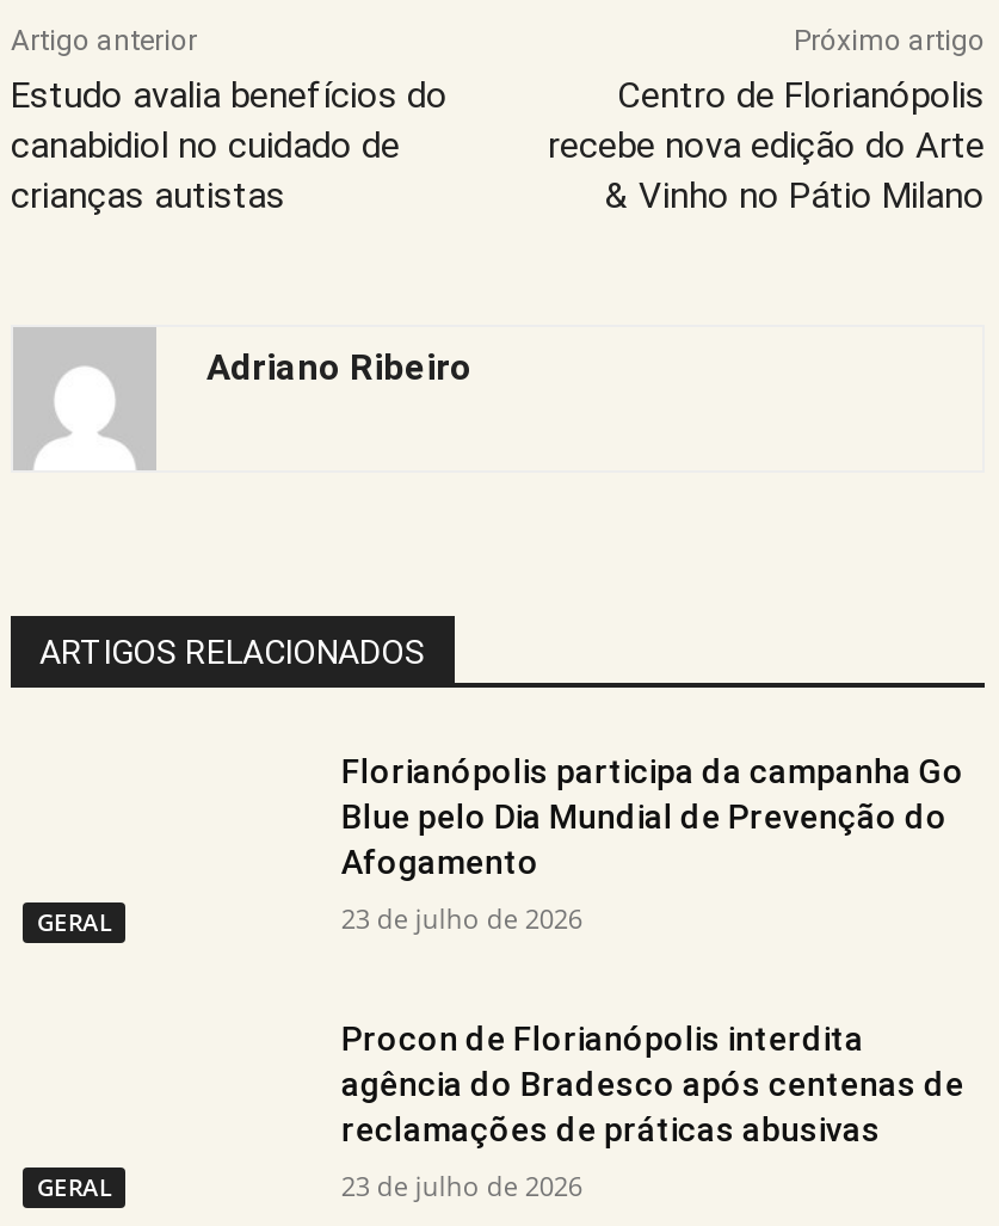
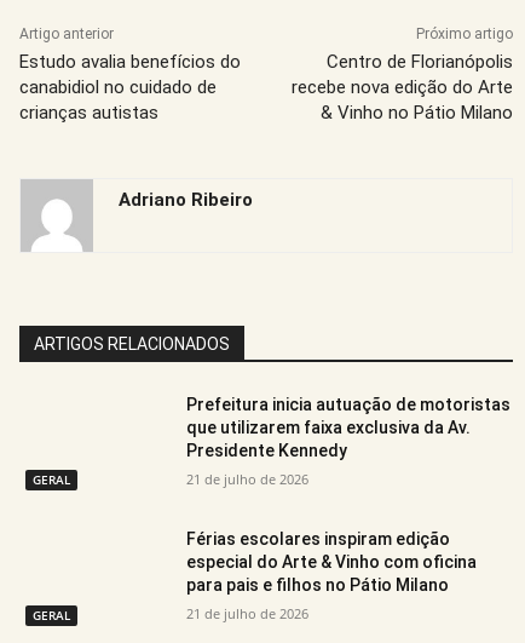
- Florianópolis participa da campanha Go
- Blue pelo Dia Mundial de Prevenção do
- Afogamento
+ Prefeitura inicia autuação de motoristas
+ que utilizarem faixa exclusiva da Av.
+ Presidente Kennedy

- 23 de julho de 2026
+ 21 de julho de 2026

- Procon de Florianópolis interdita
- agência do Bradesco após centenas de
- reclamações de práticas abusivas
+ Férias escolares inspiram edição
+ especial do Arte & Vinho com oficina
+ para pais e filhos no Pátio Milano

- 23 de julho de 2026
+ 21 de julho de 2026
